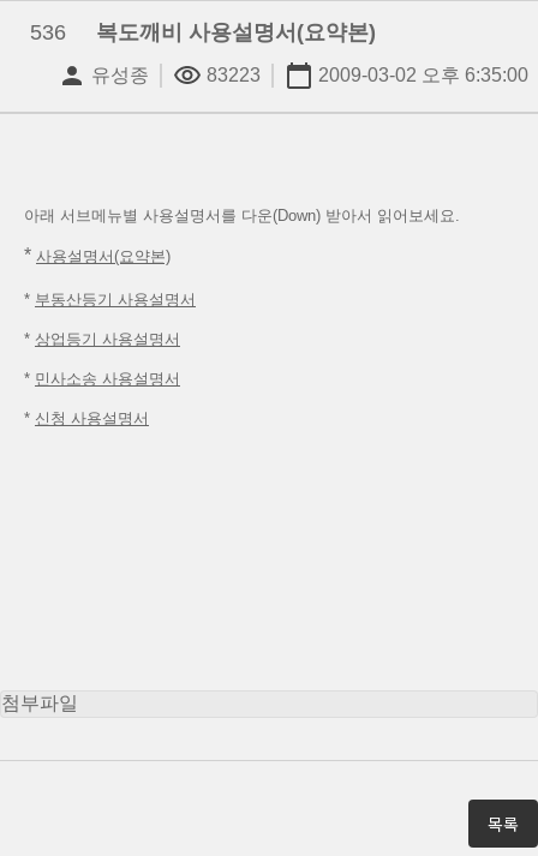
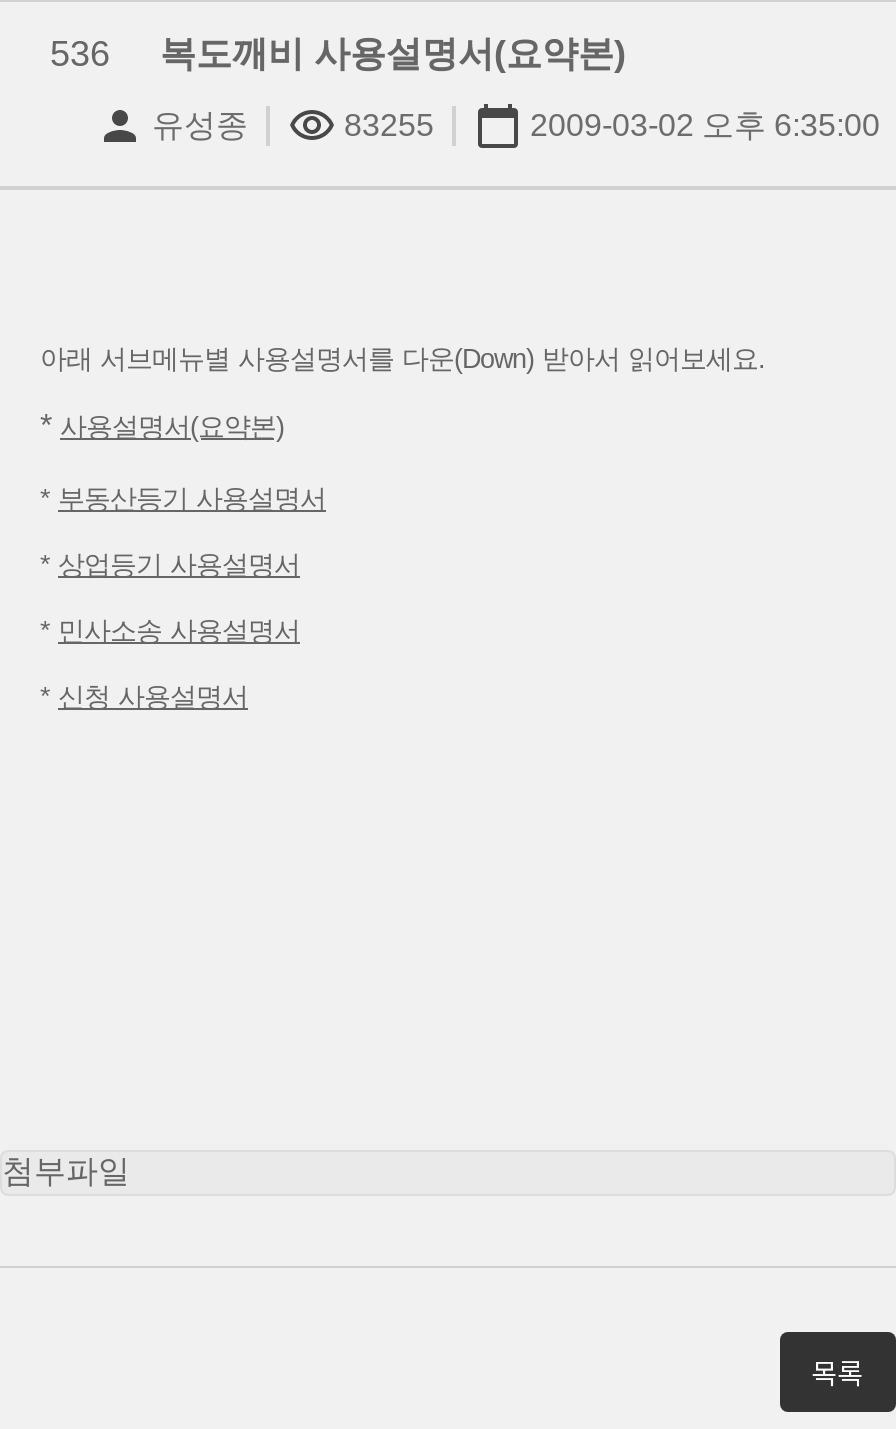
- 83223
+ 83255
